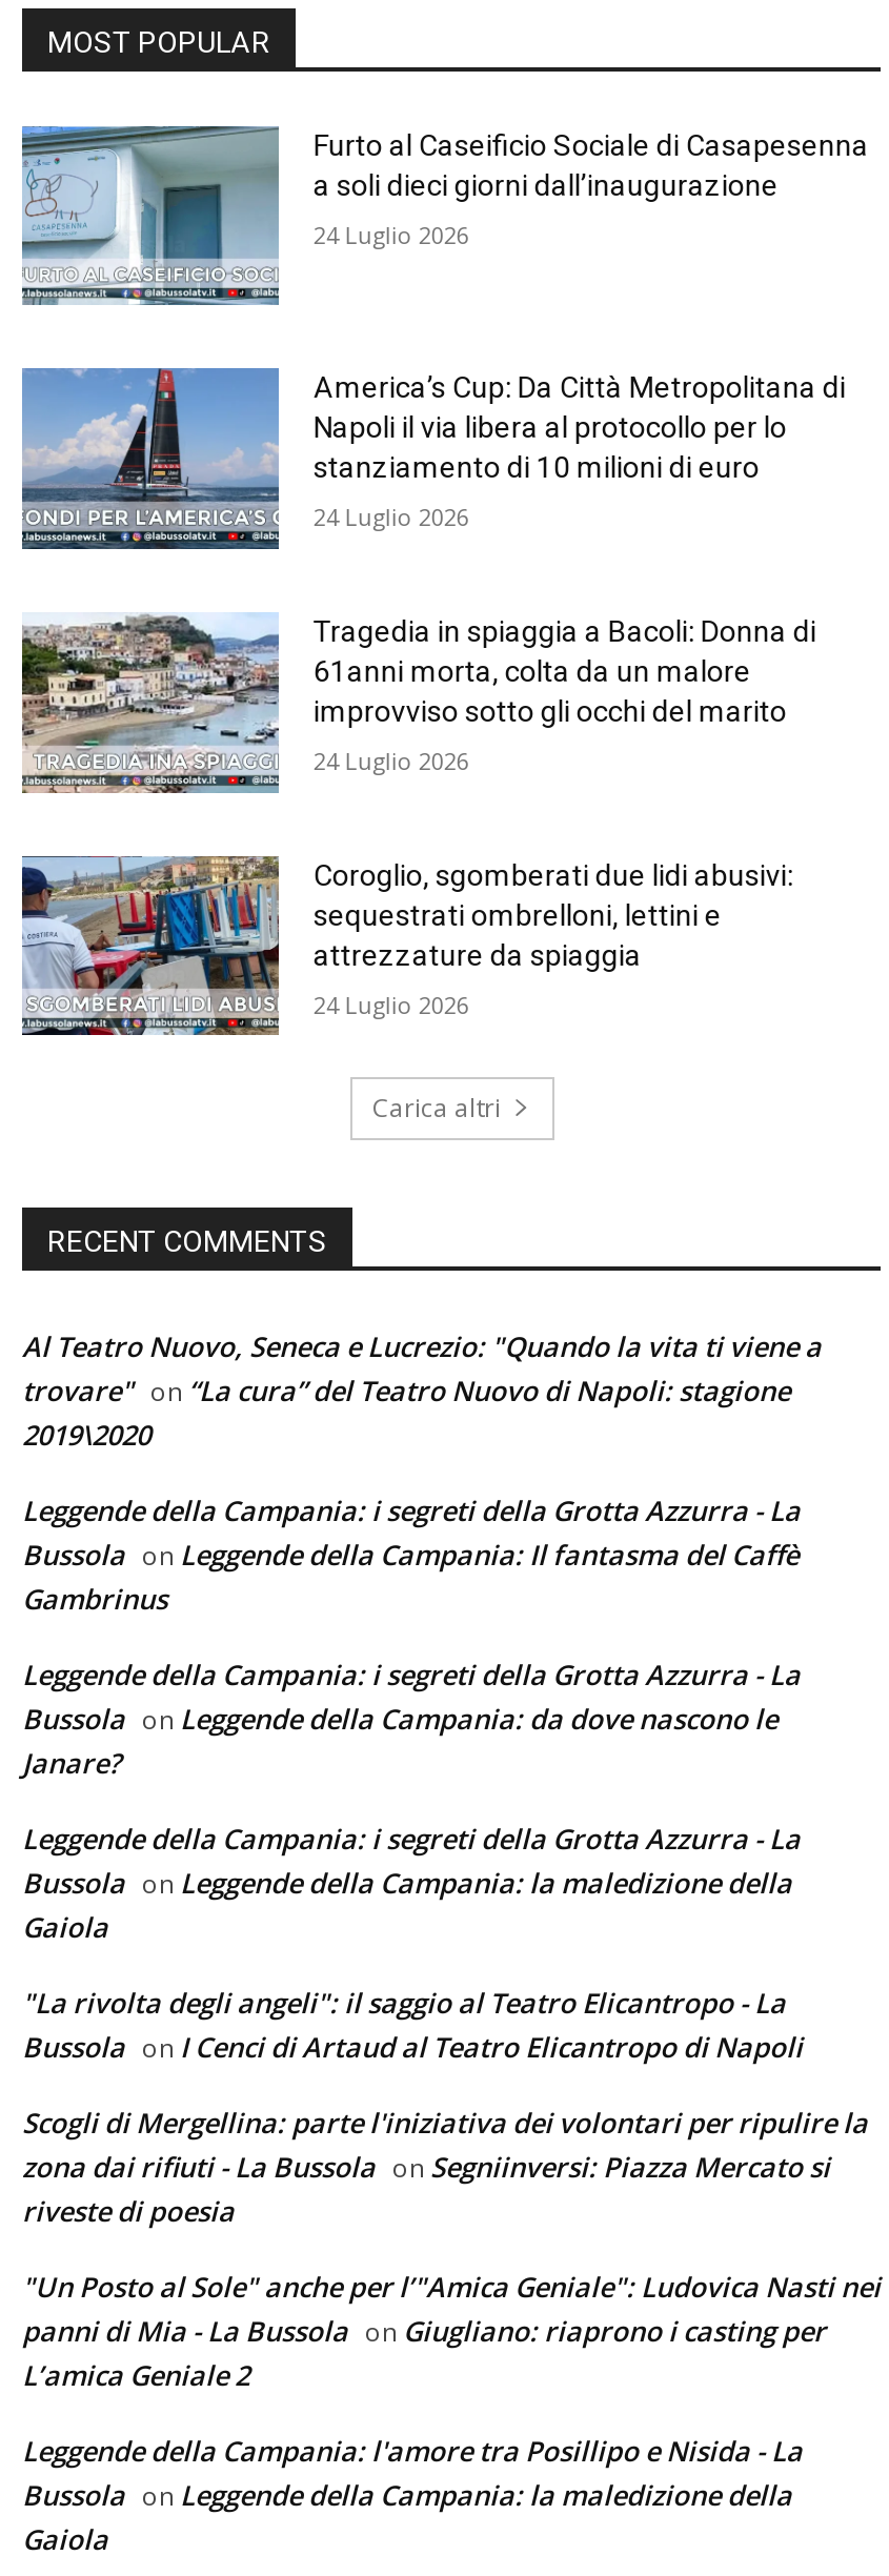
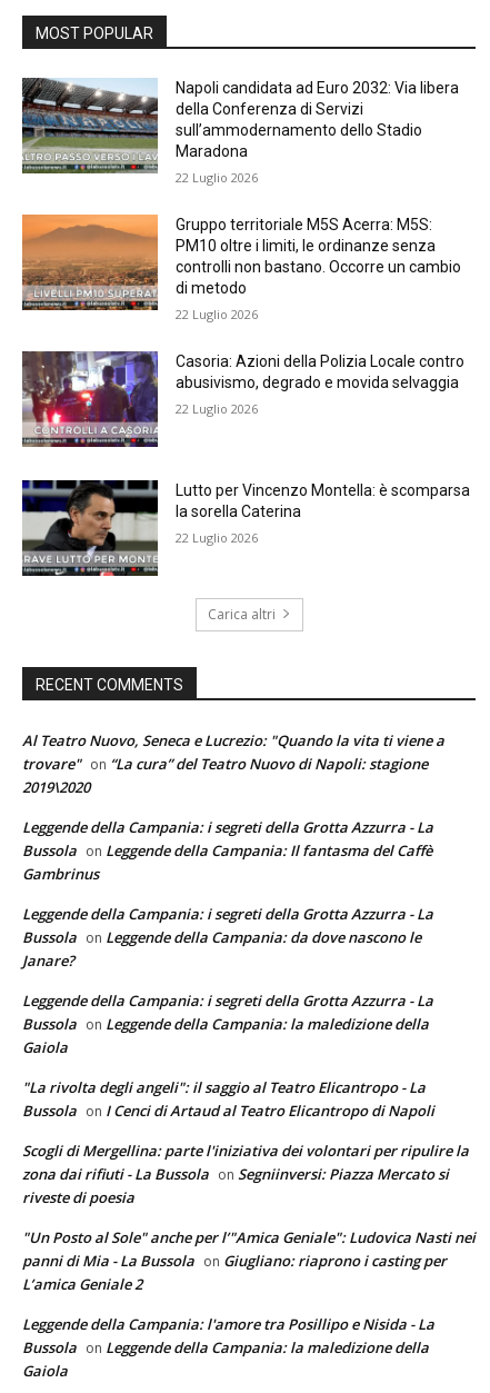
- [image]
- Furto al Caseificio Sociale di Casapesenna
- a soli dieci giorni dall’inaugurazione
+ [image]
+ Napoli candidata ad Euro 2032: Via libera
+ della Conferenza di Servizi
+ sull’ammodernamento dello Stadio
+ Maradona

- 24 Luglio 2026
+ 22 Luglio 2026

- [image]
- America’s Cup: Da Città Metropolitana di
- Napoli il via libera al protocollo per lo
- stanziamento di 10 milioni di euro
+ [image]
+ Gruppo territoriale M5S Acerra: M5S:
+ PM10 oltre i limiti, le ordinanze senza
+ controlli non bastano. Occorre un cambio
+ di metodo

- 24 Luglio 2026
+ 22 Luglio 2026

- [image]
- Tragedia in spiaggia a Bacoli: Donna di
- 61anni morta, colta da un malore
- improvviso sotto gli occhi del marito
+ [image]
+ Casoria: Azioni della Polizia Locale contro
+ abusivismo, degrado e movida selvaggia

- 24 Luglio 2026
+ 22 Luglio 2026

- [image]
- Coroglio, sgomberati due lidi abusivi:
- sequestrati ombrelloni, lettini e
- attrezzature da spiaggia
+ [image]
+ Lutto per Vincenzo Montella: è scomparsa
+ la sorella Caterina

- 24 Luglio 2026
+ 22 Luglio 2026
